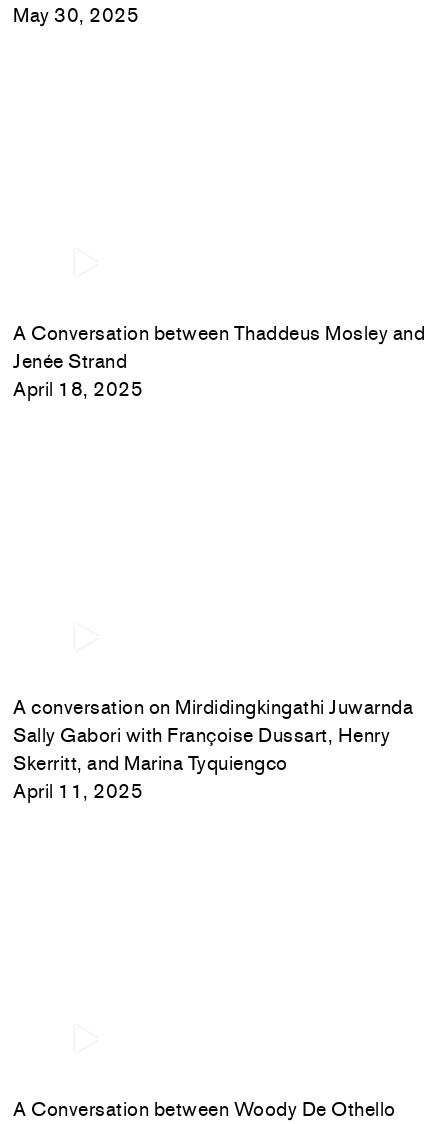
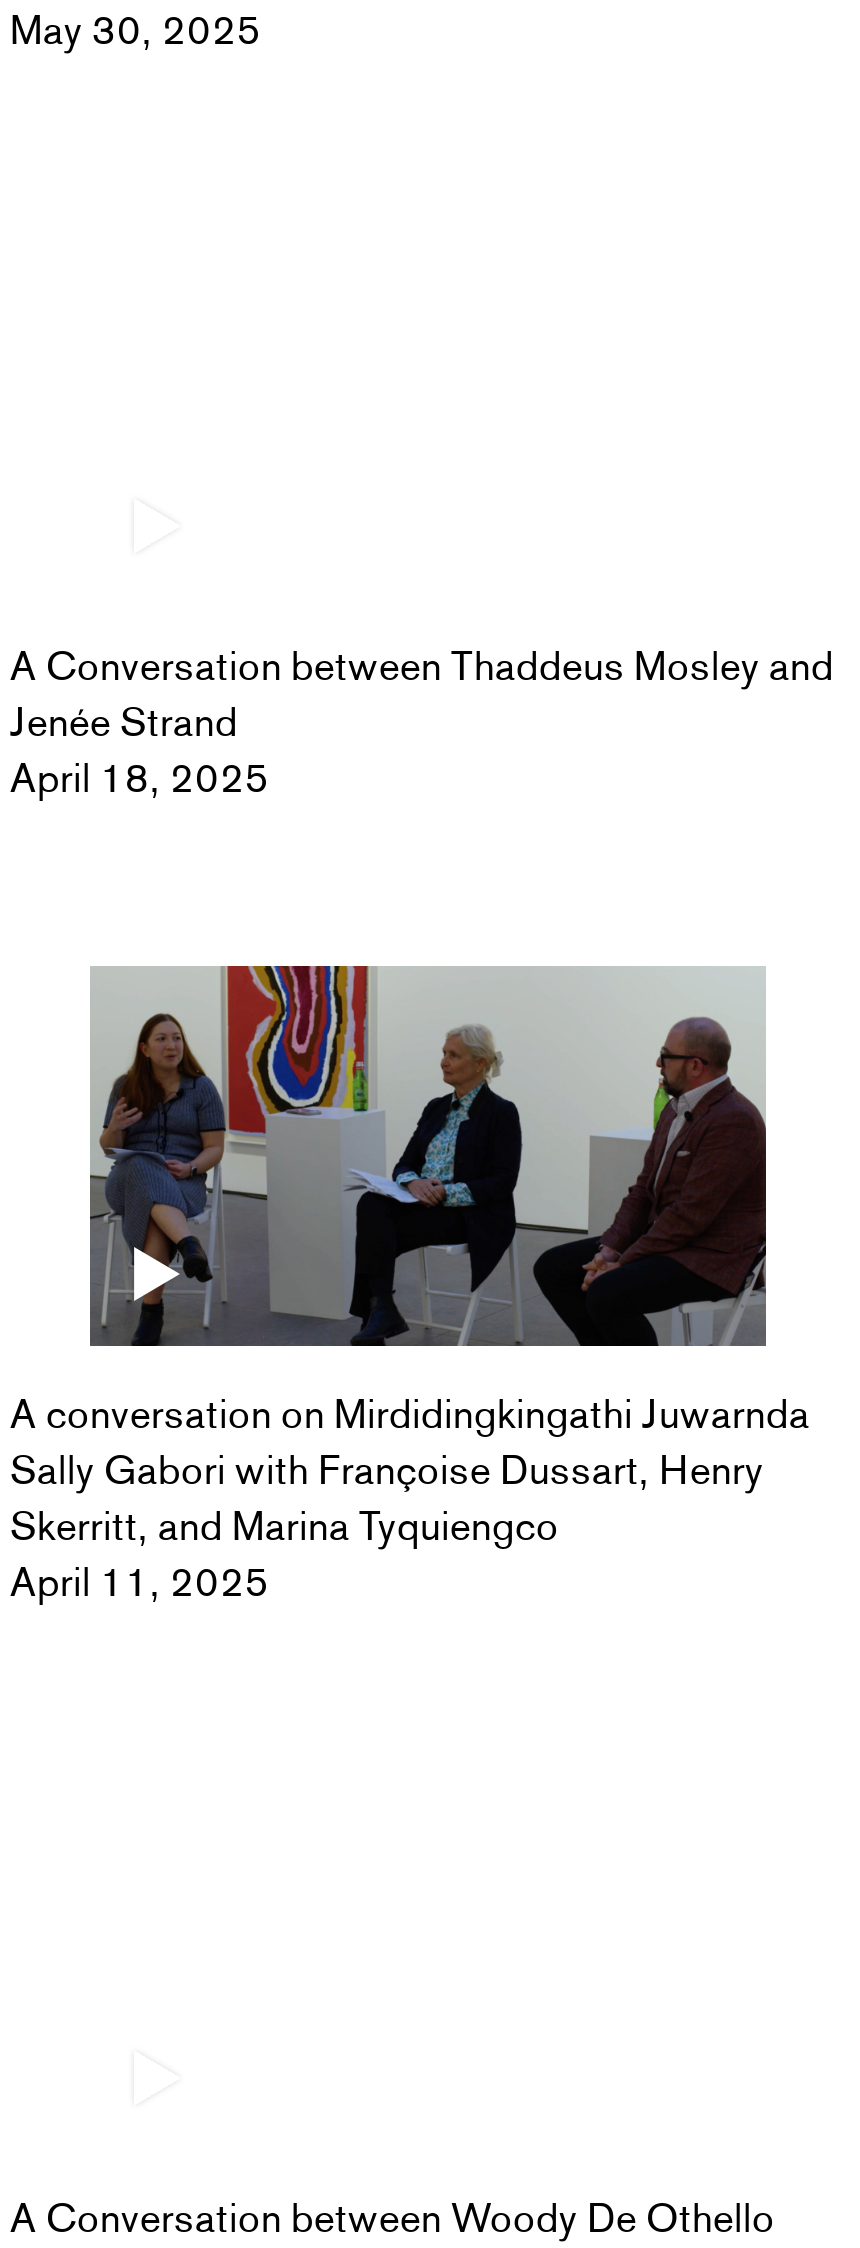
+ [image]
